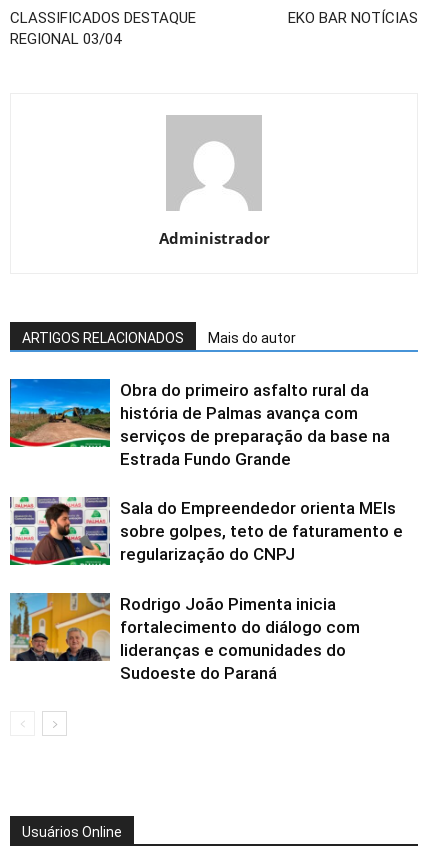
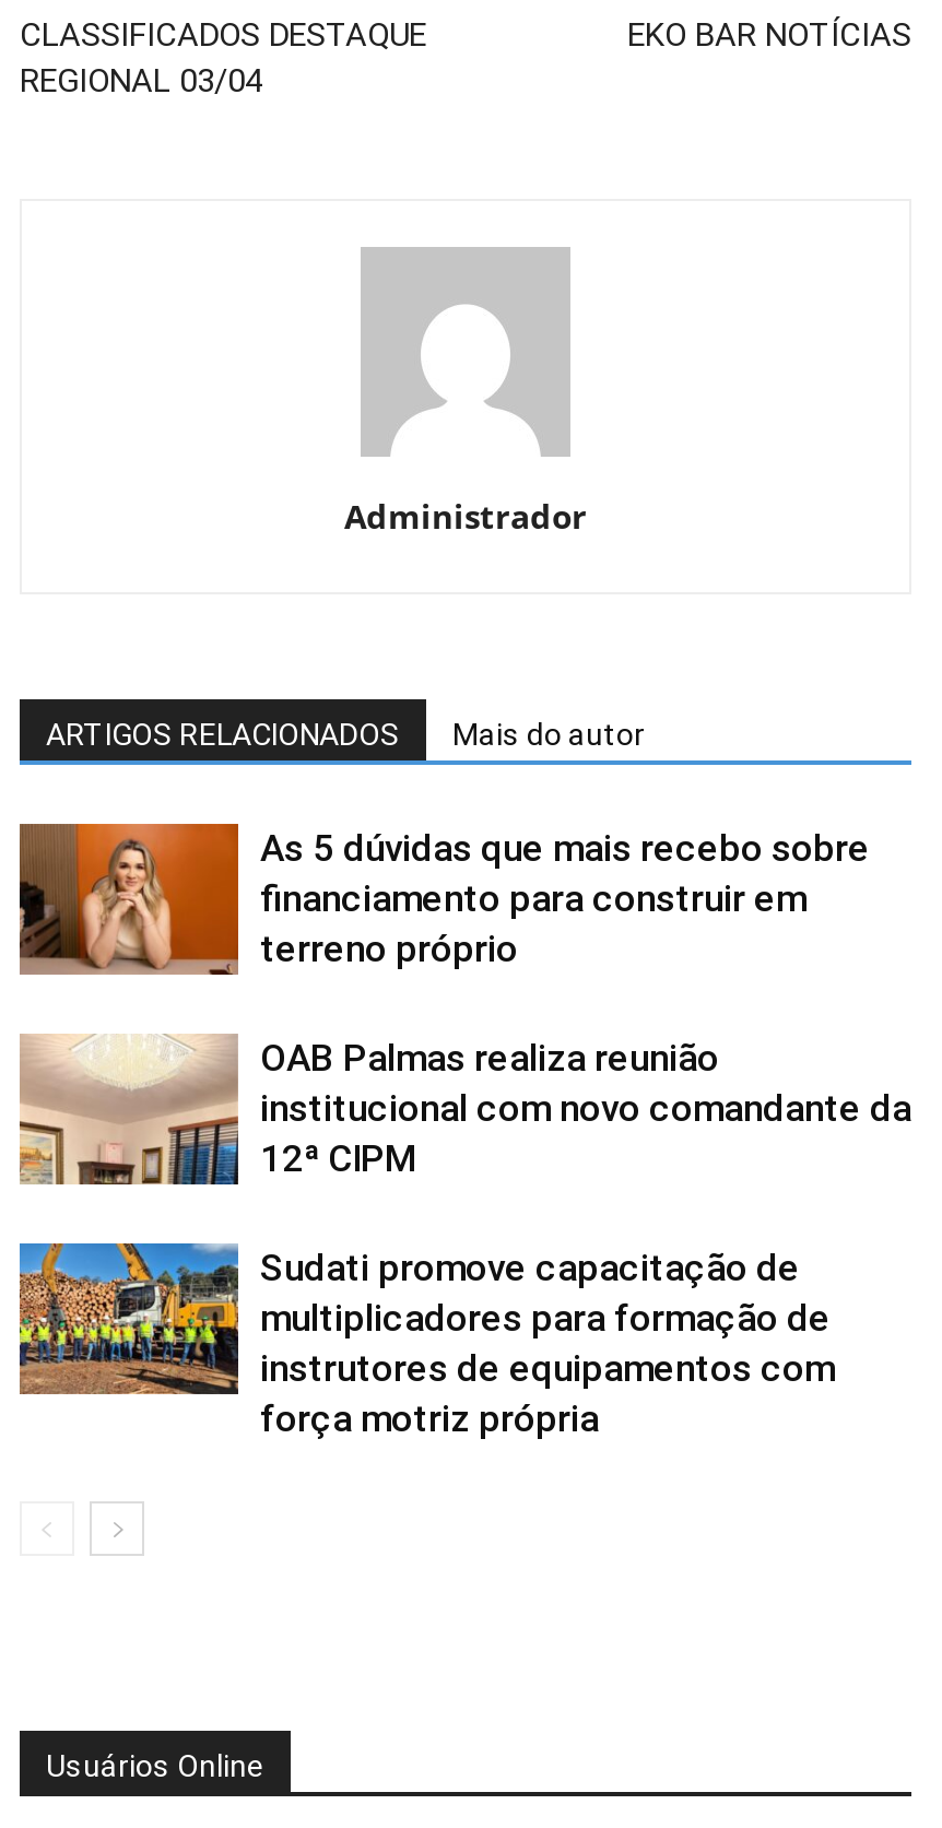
- [image]
- Obra do primeiro asfalto rural da
- história de Palmas avança com
- serviços de preparação da base na
- Estrada Fundo Grande
+ [image]
+ As 5 dúvidas que mais recebo sobre
+ financiamento para construir em
+ terreno próprio

- [image]
- Sala do Empreendedor orienta MEIs
- sobre golpes, teto de faturamento e
- regularização do CNPJ
+ [image]
+ OAB Palmas realiza reunião
+ institucional com novo comandante da
+ 12ª CIPM

- [image]
- Rodrigo João Pimenta inicia
- fortalecimento do diálogo com
- lideranças e comunidades do
- Sudoeste do Paraná
+ [image]
+ Sudati promove capacitação de
+ multiplicadores para formação de
+ instrutores de equipamentos com
+ força motriz própria
